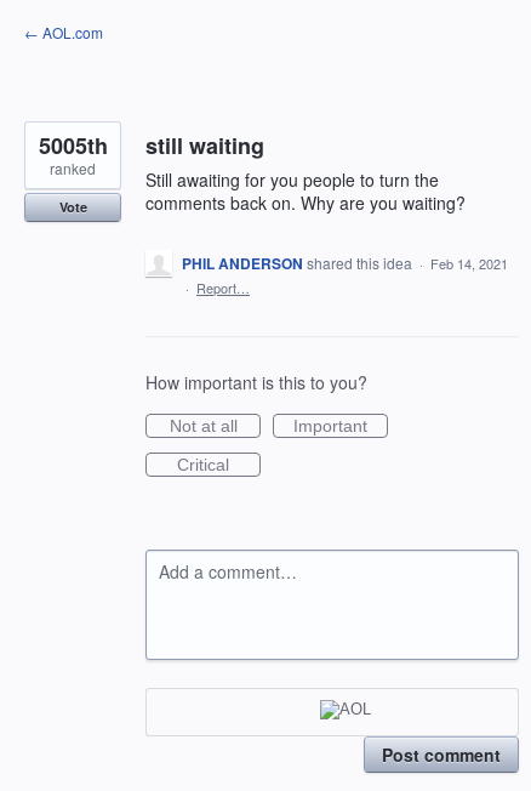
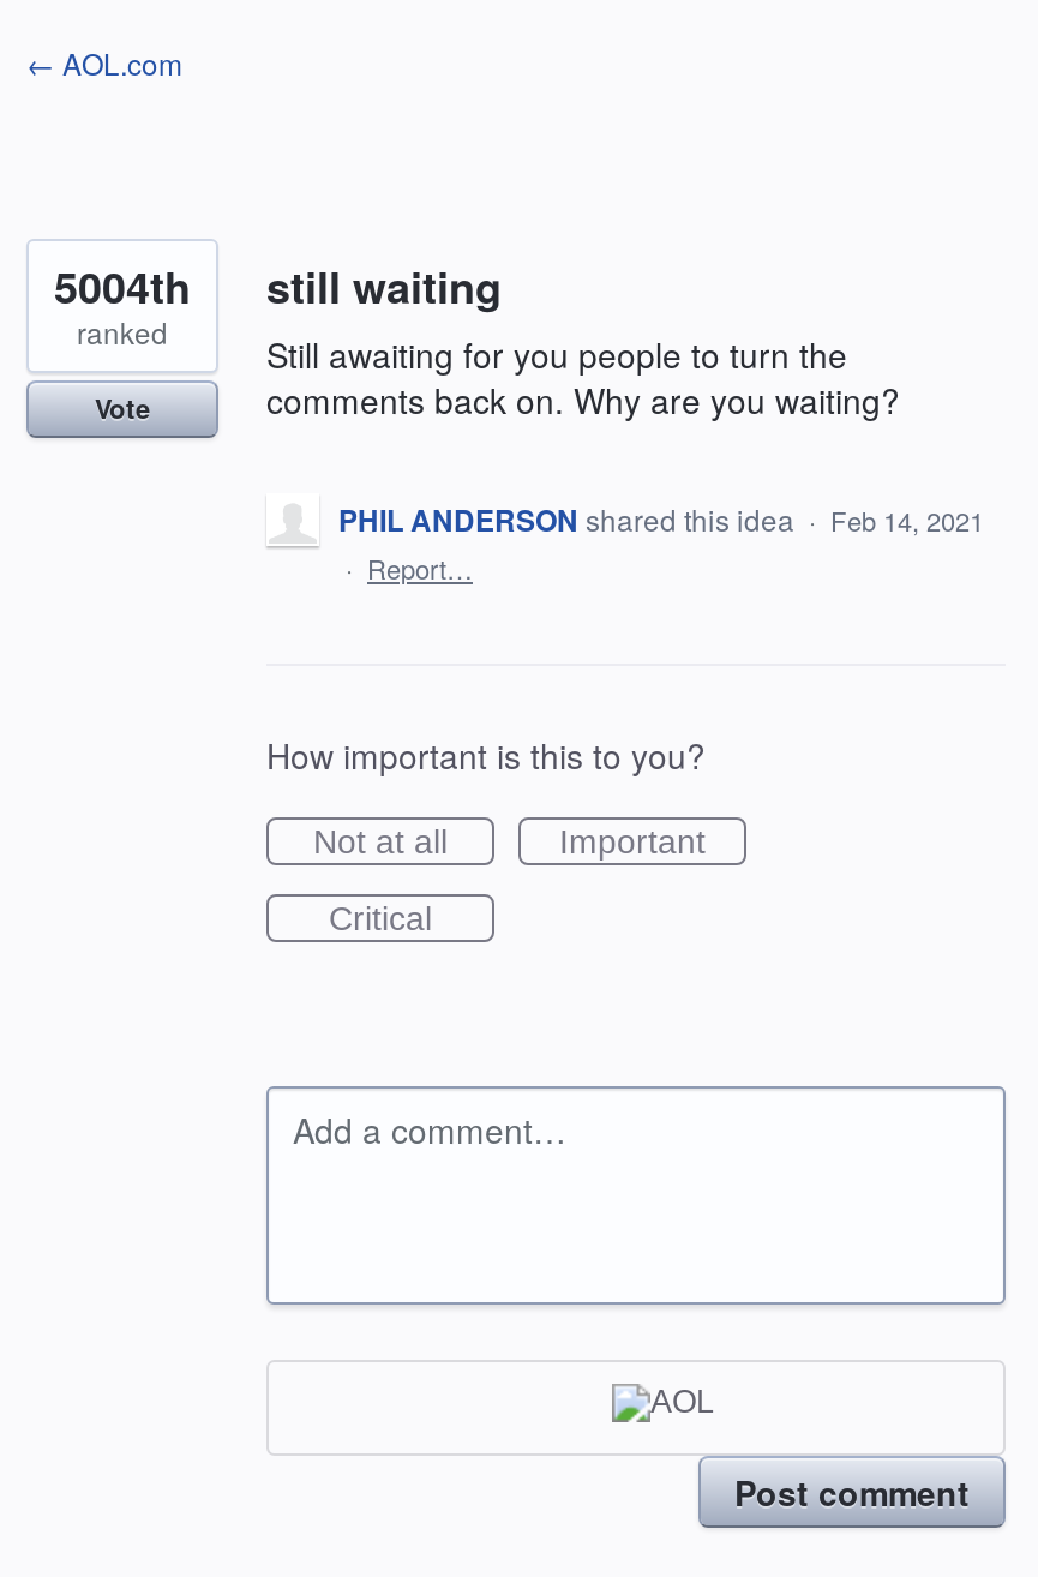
- 5005th still waiting
+ 5004th still waiting
